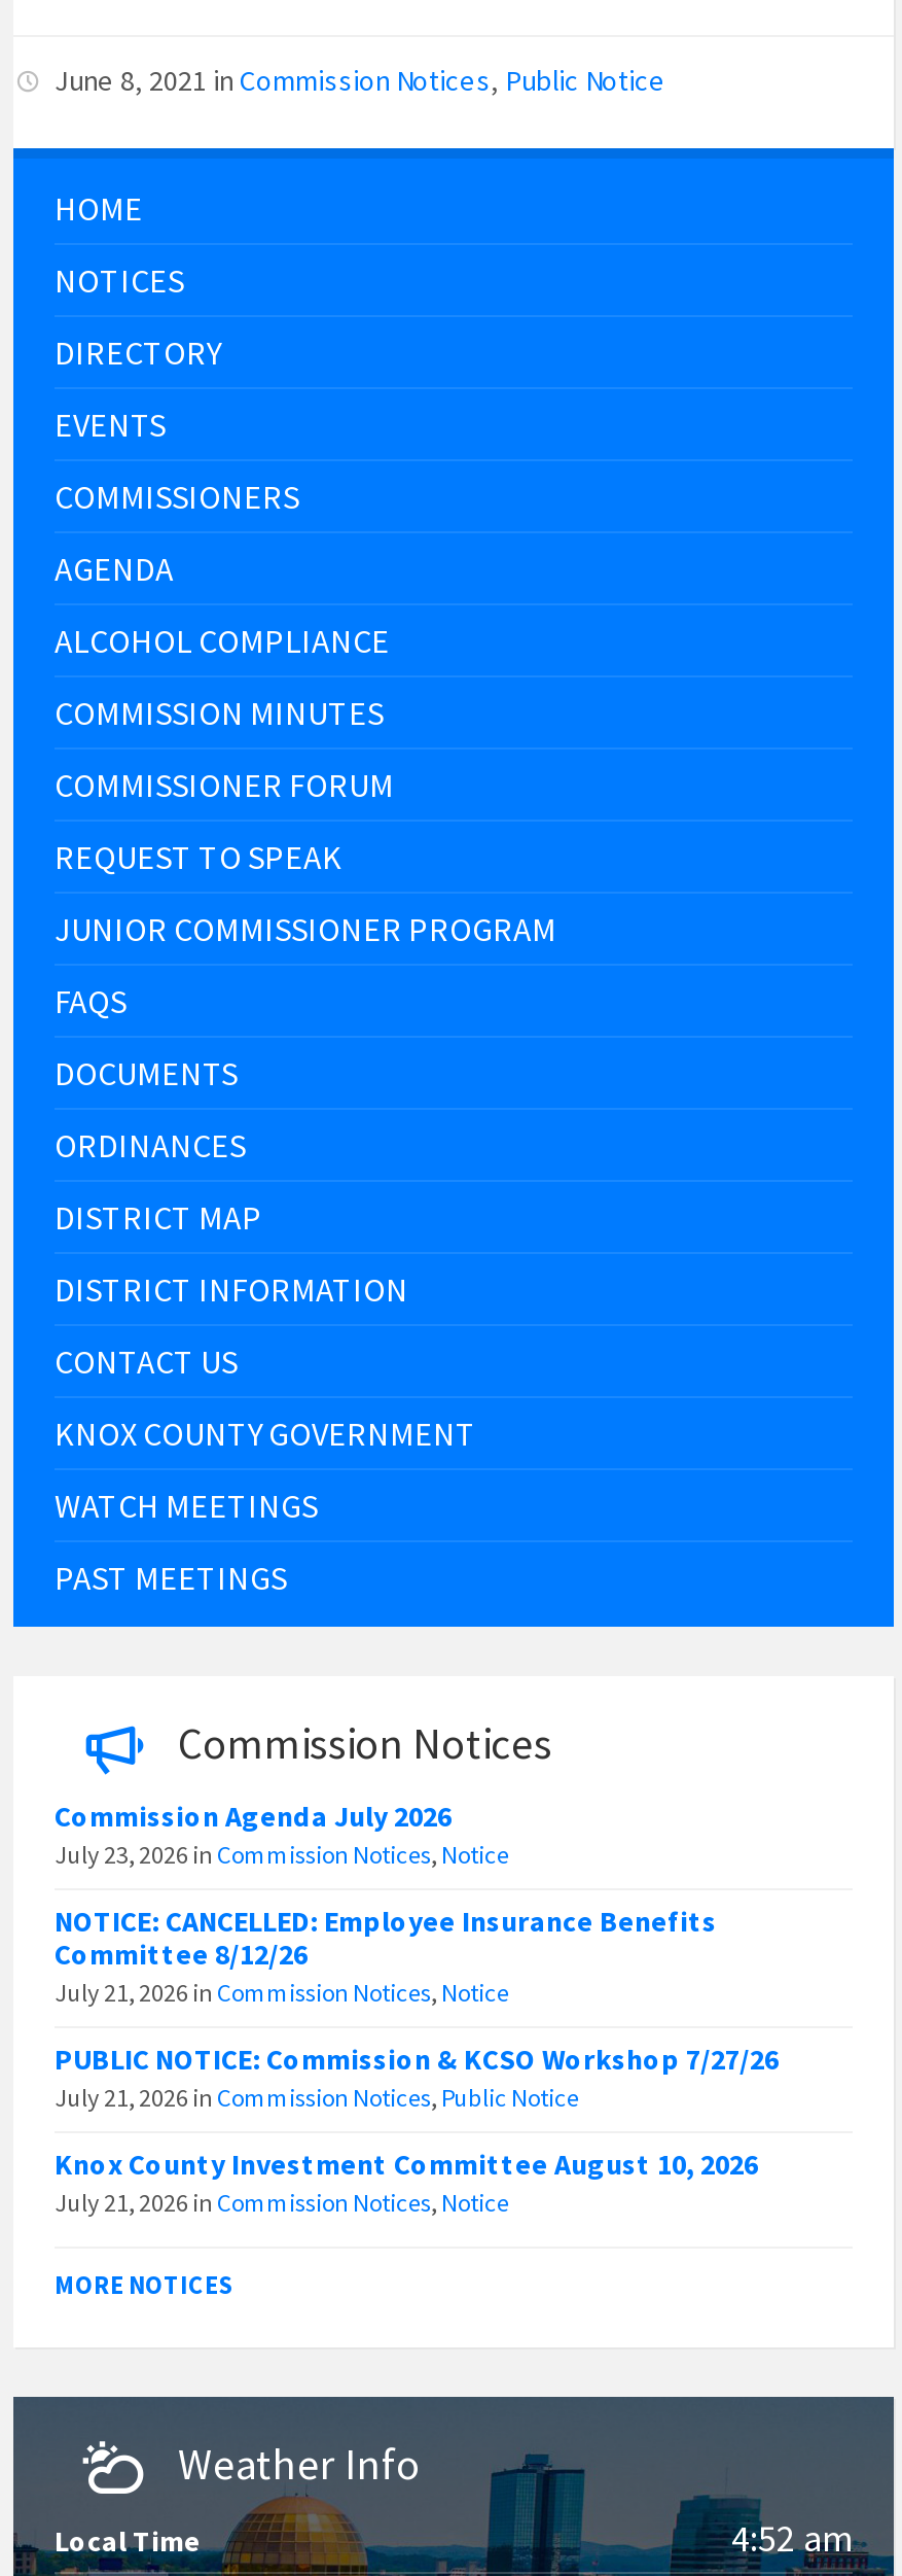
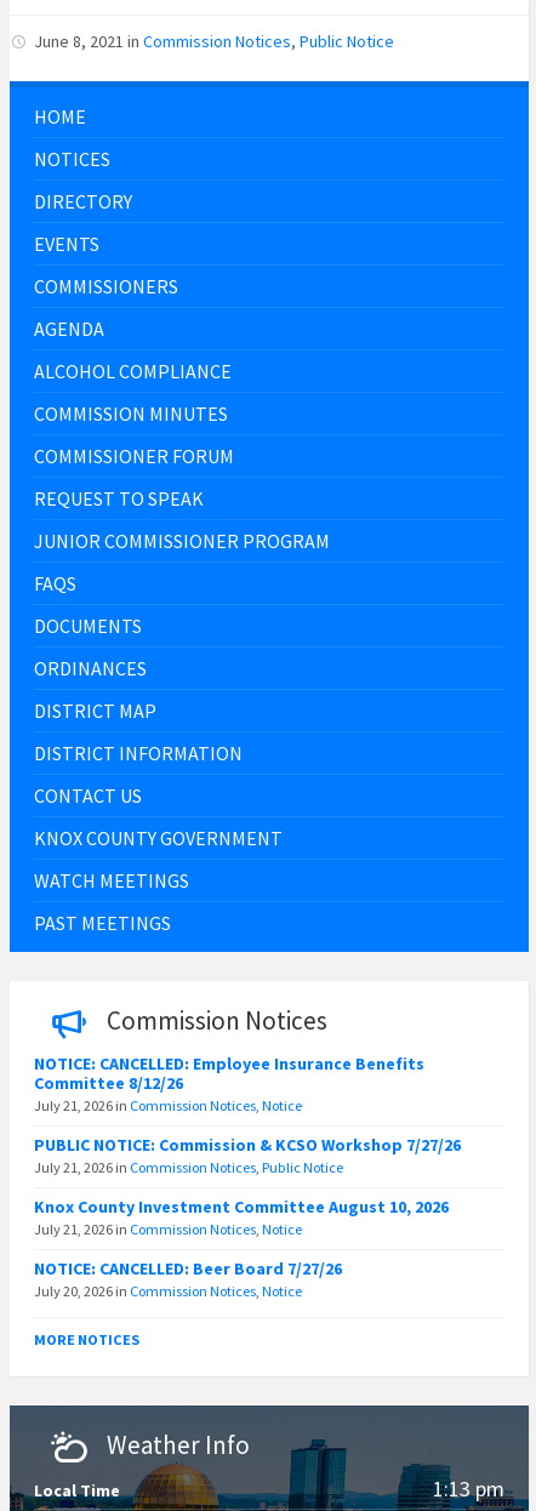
- Commission Agenda July 2026
- July 23, 2026 in Commission Notices, Notice

moved up: NOTICE: CANCELLED: Employee Insurance Benefits | Committee 8/12/26 | July 21, 2026 in Commission Notices, Notice | PUBLIC NOTICE: Commission & KCSO Workshop 7/27/26 | July 21, 2026 in Commission Notices, Public Notice | Knox County Investment Committee August 10, 2026 | July 21, 2026 in Commission Notices, Notice

+ NOTICE: CANCELLED: Beer Board 7/27/26
+ July 20, 2026 in Commission Notices, Notice

- 4:52 am
+ 1:13 pm
